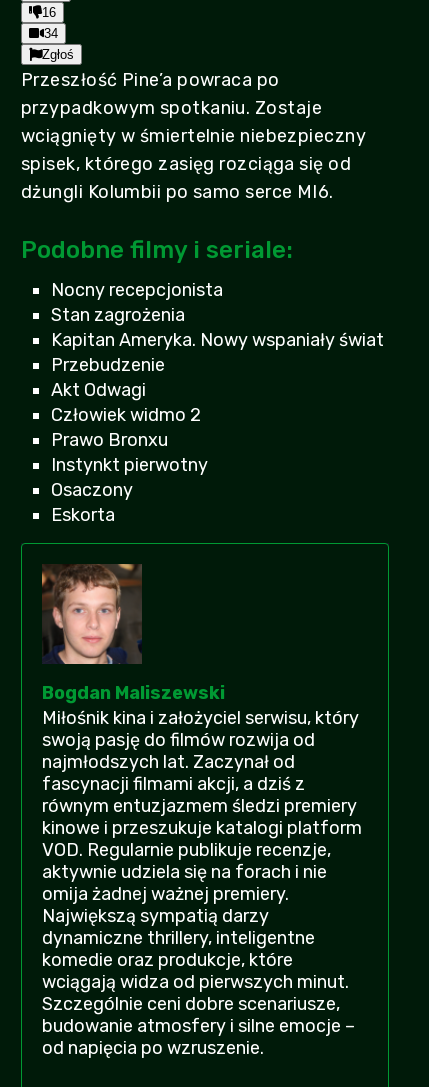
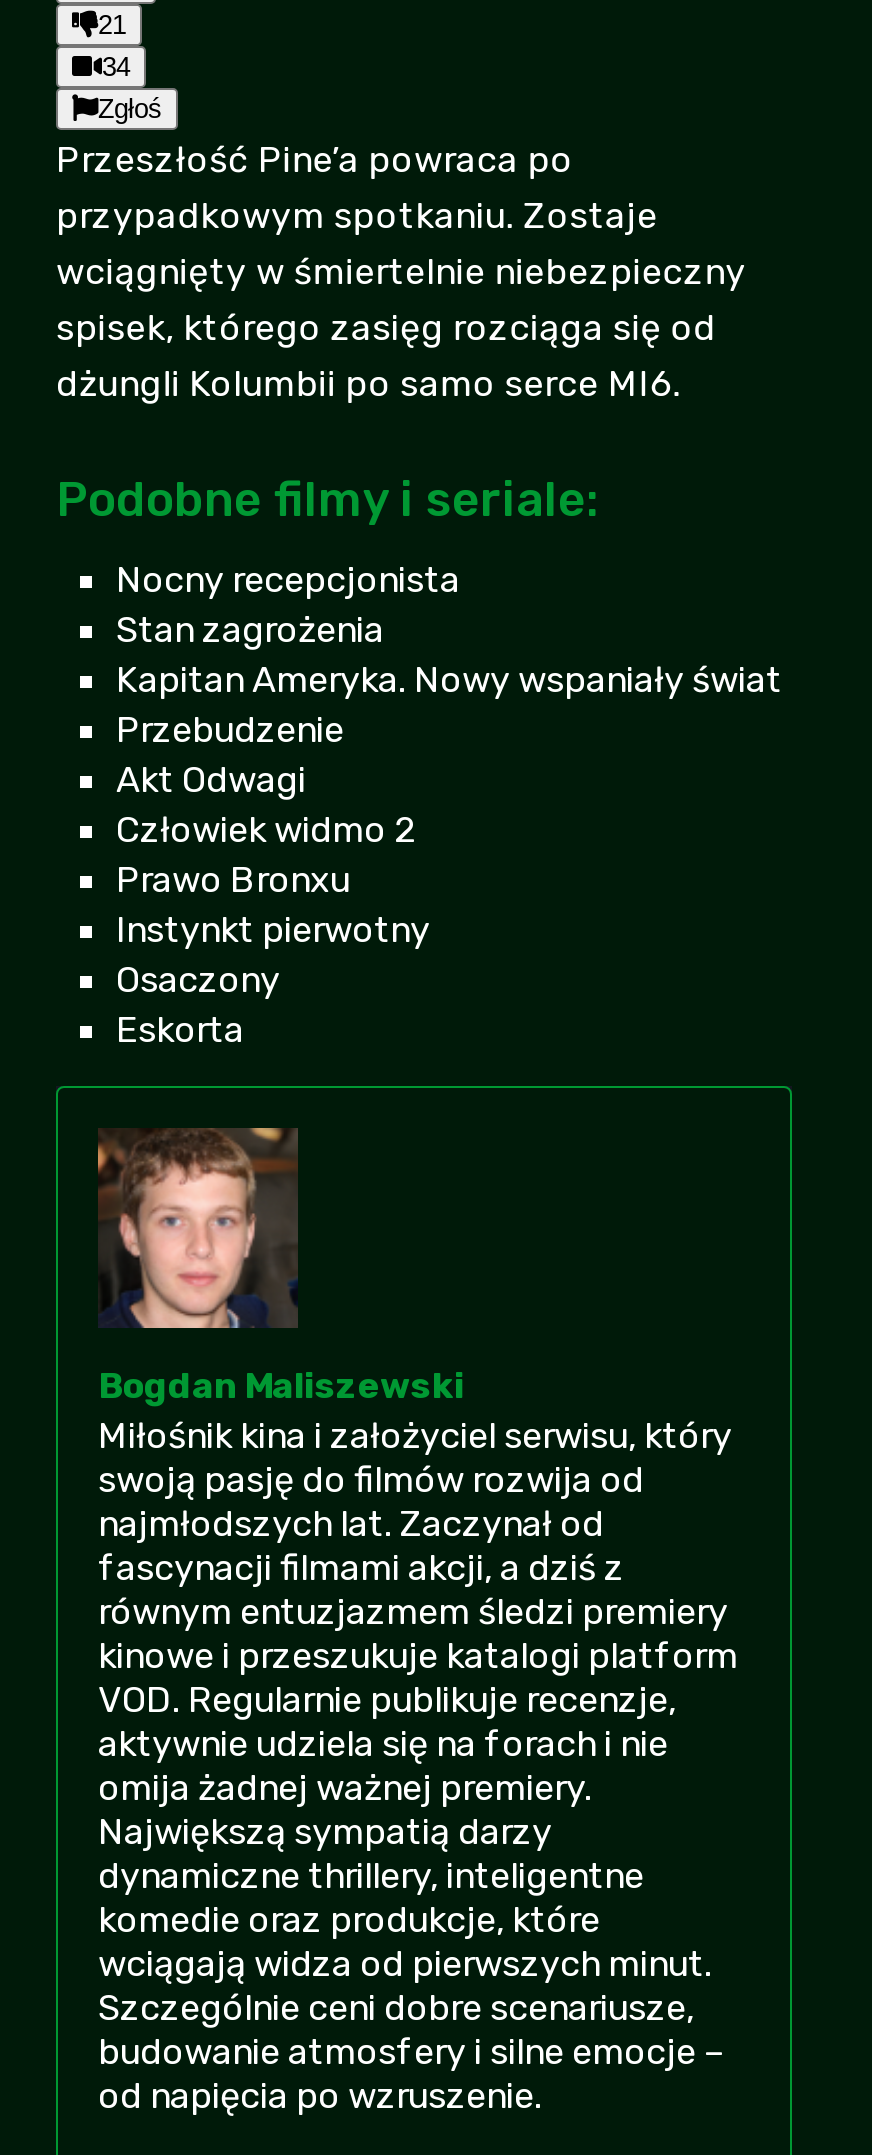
- 16
+ 21
